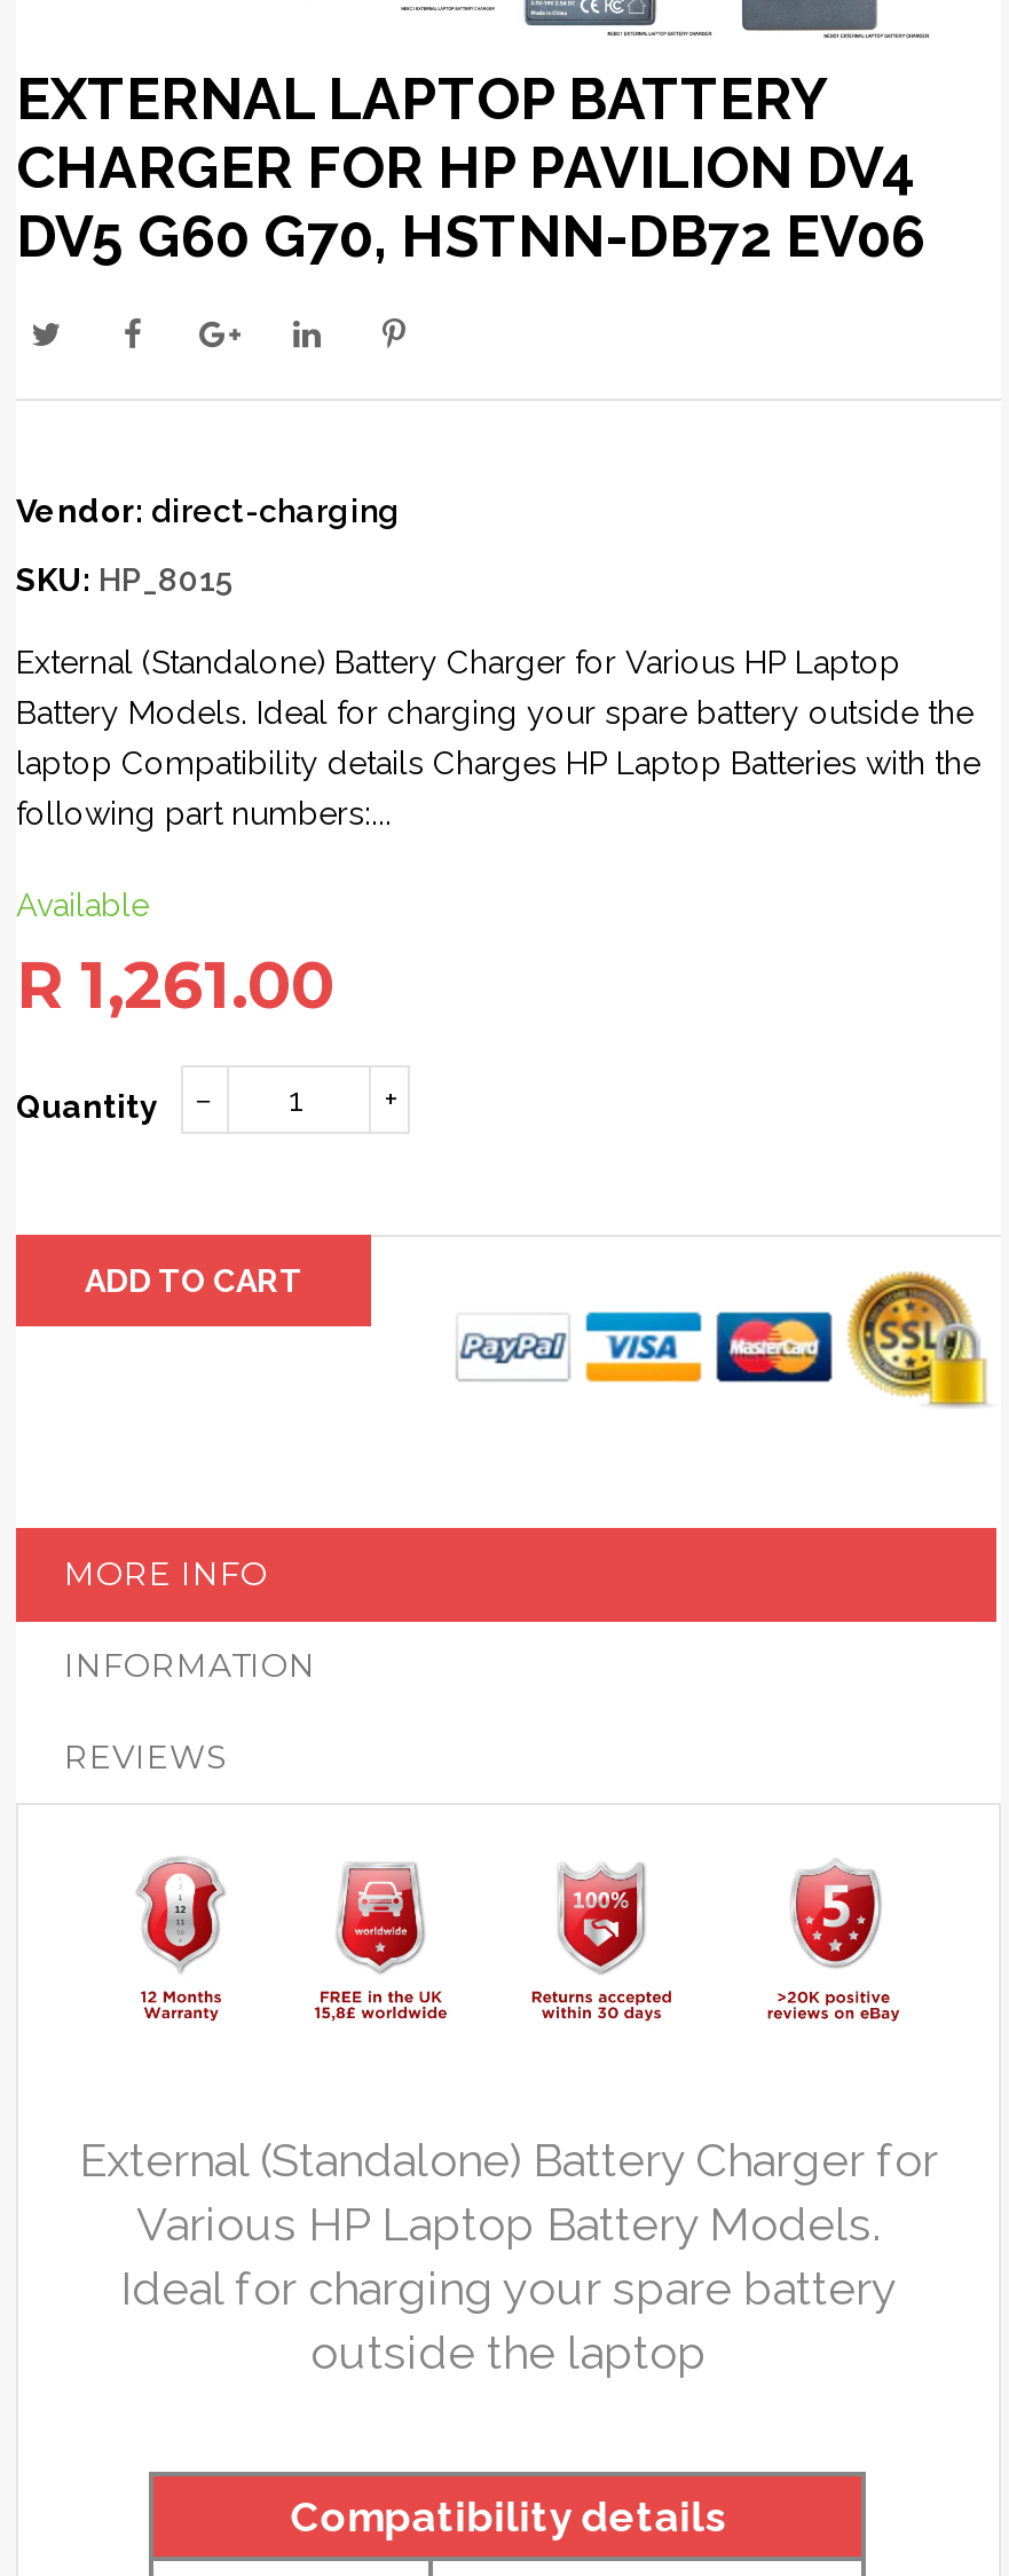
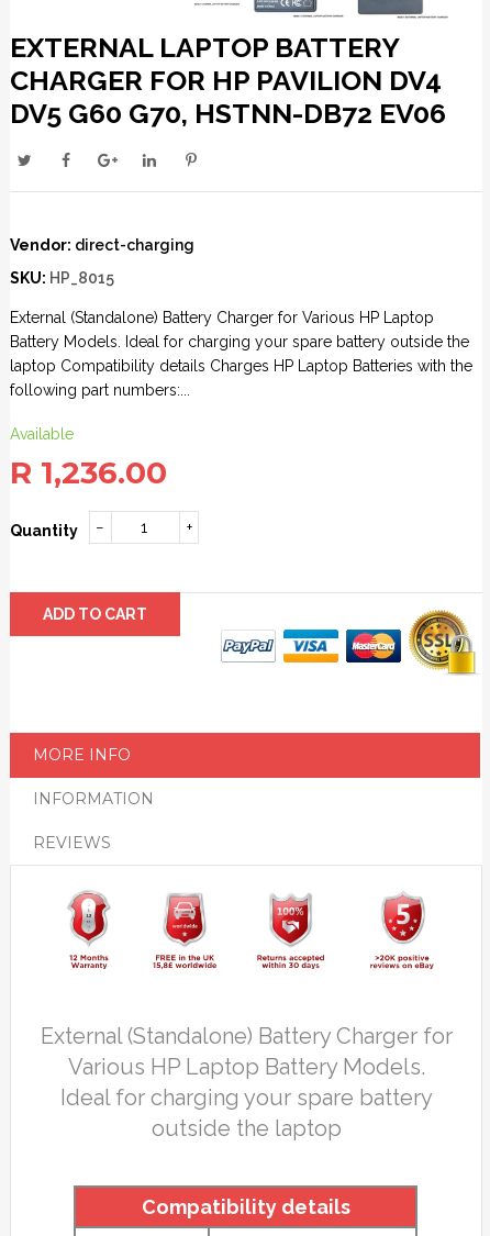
- R 1,261.00
+ R 1,236.00
